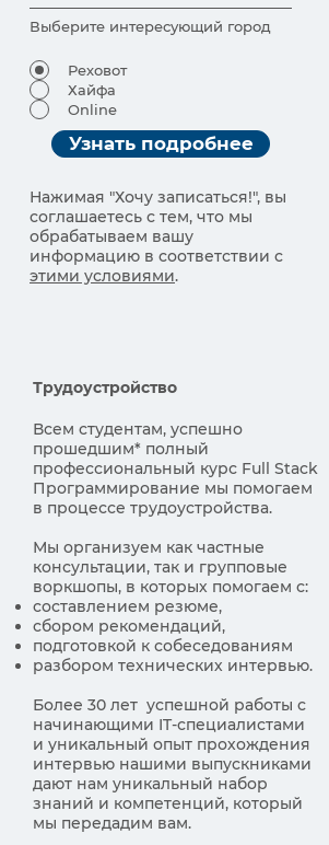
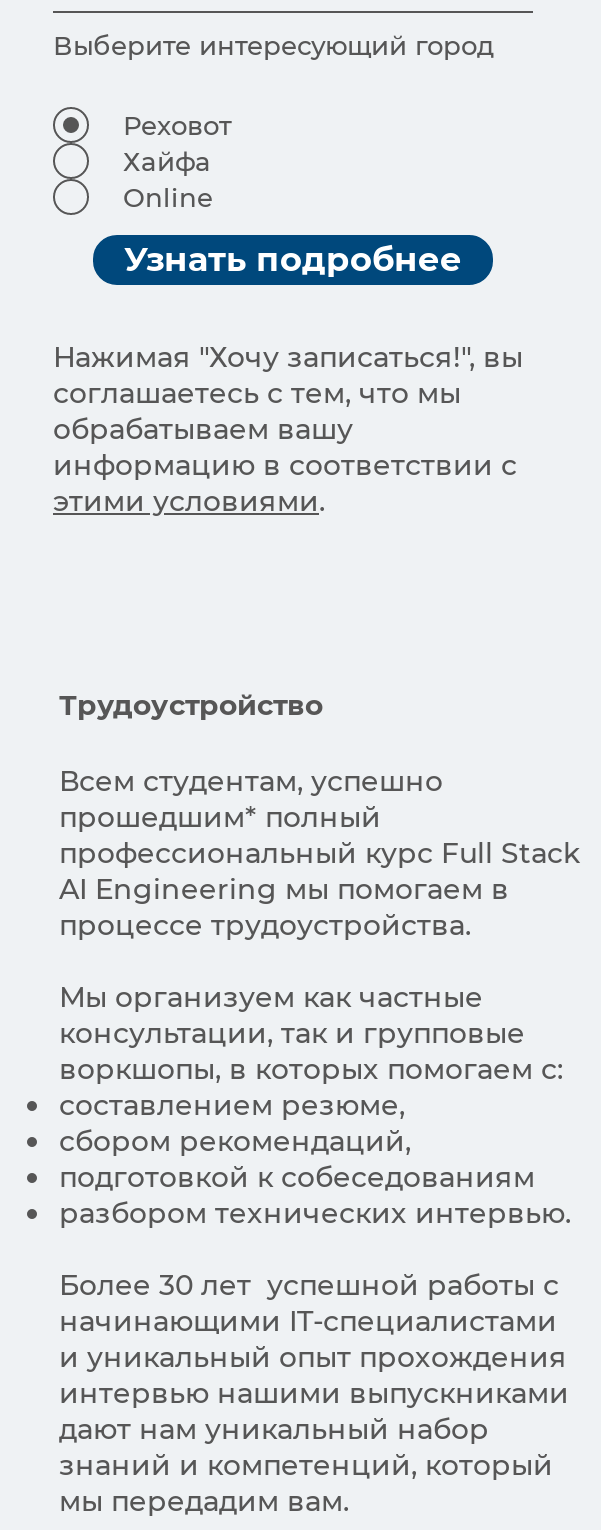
- Программирование мы помогаем
- в процессе трудоустройства.
+ AI Engineering мы помогаем в
+ процессе трудоустройства.
